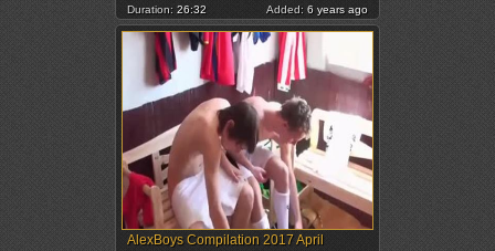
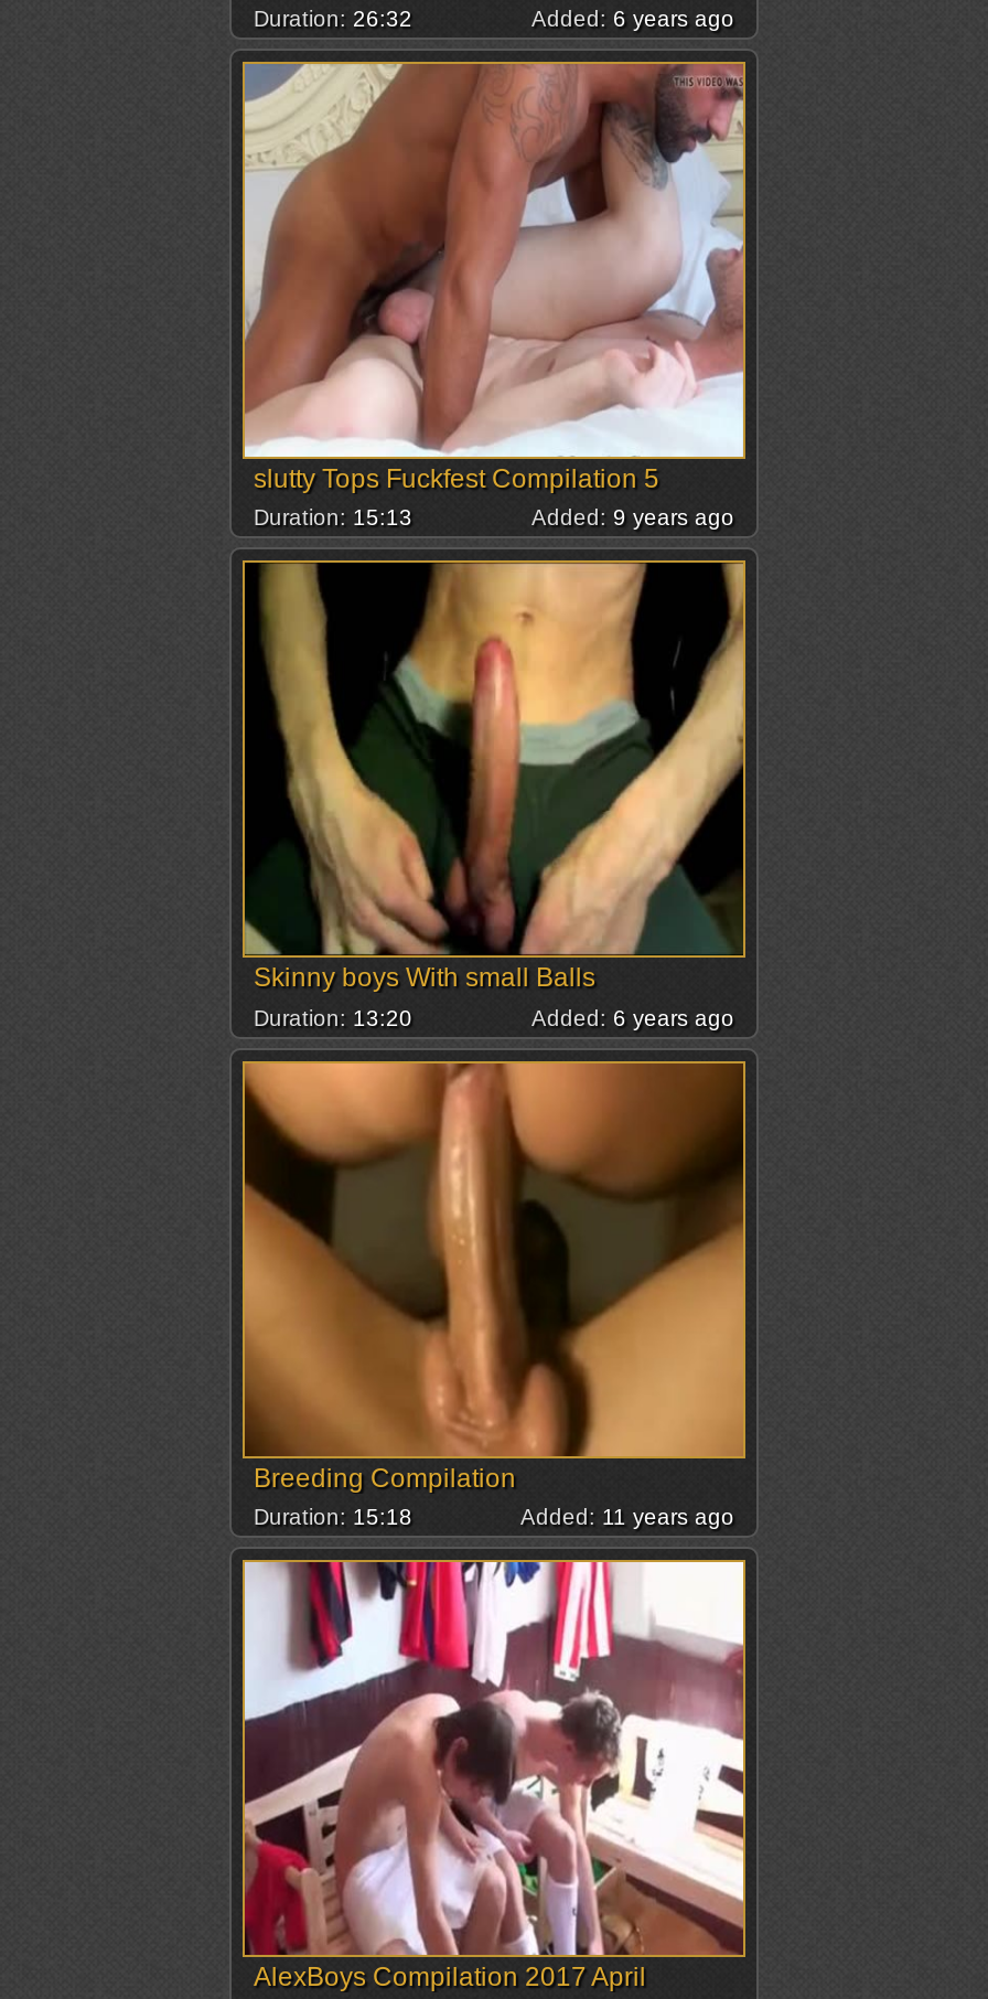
+ [image]
+ Skinny boys With small Balls
+ Duration: 13:20
+ Added: 6 years ago

+ [image]
+ Breeding Compilation
+ Duration: 15:18
+ Added: 11 years ago

+ [image]
+ slutty Tops Fuckfest Compilation 5
+ Duration: 15:13
+ Added: 9 years ago
